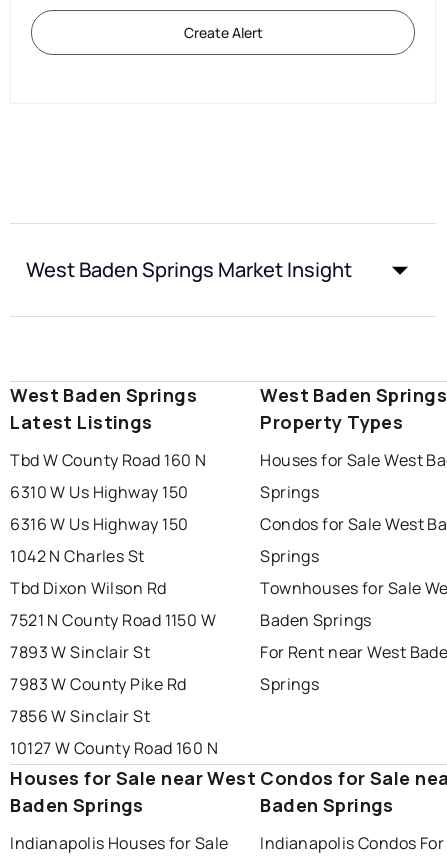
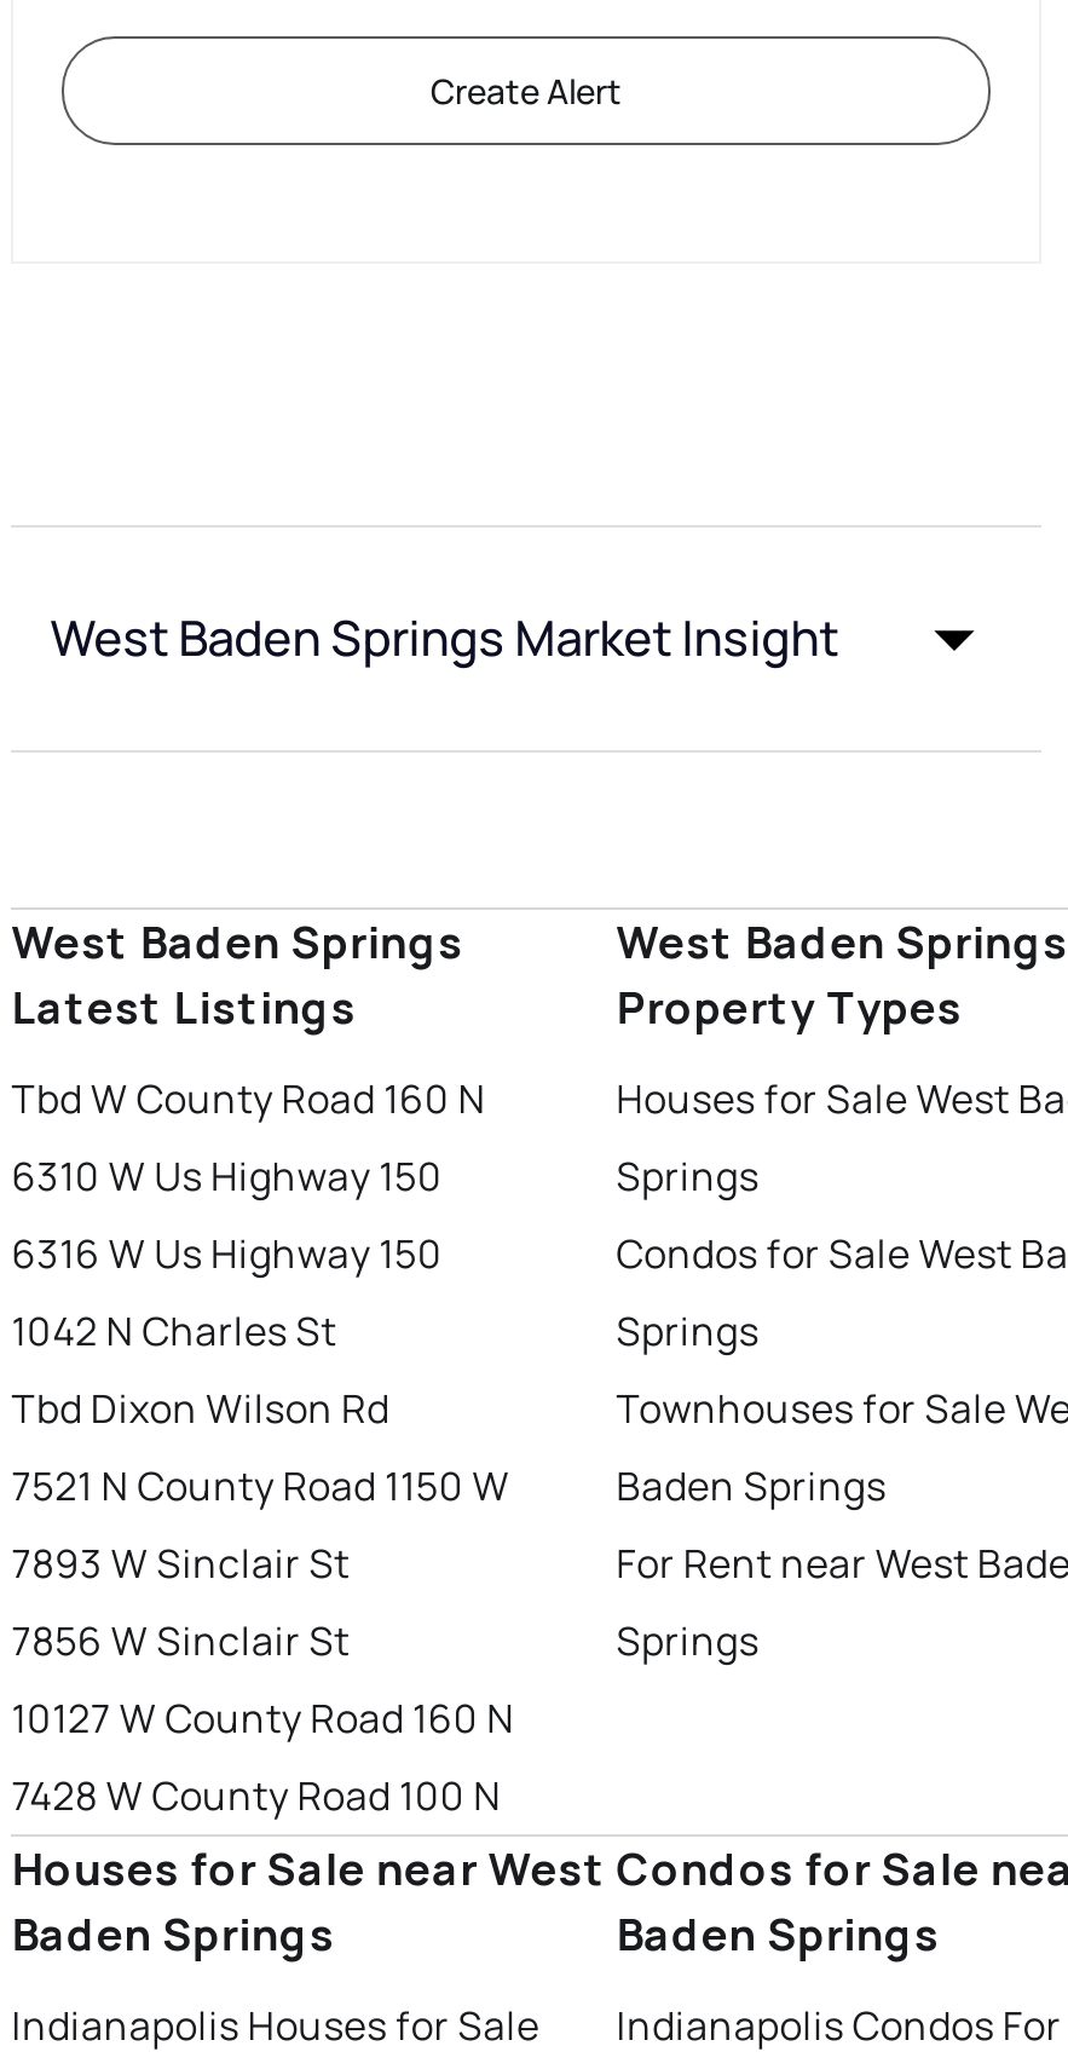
- 7983 W County Pike Rd

moved up: 7856 W Sinclair St | 10127 W County Road 160 N

+ 7428 W County Road 100 N
